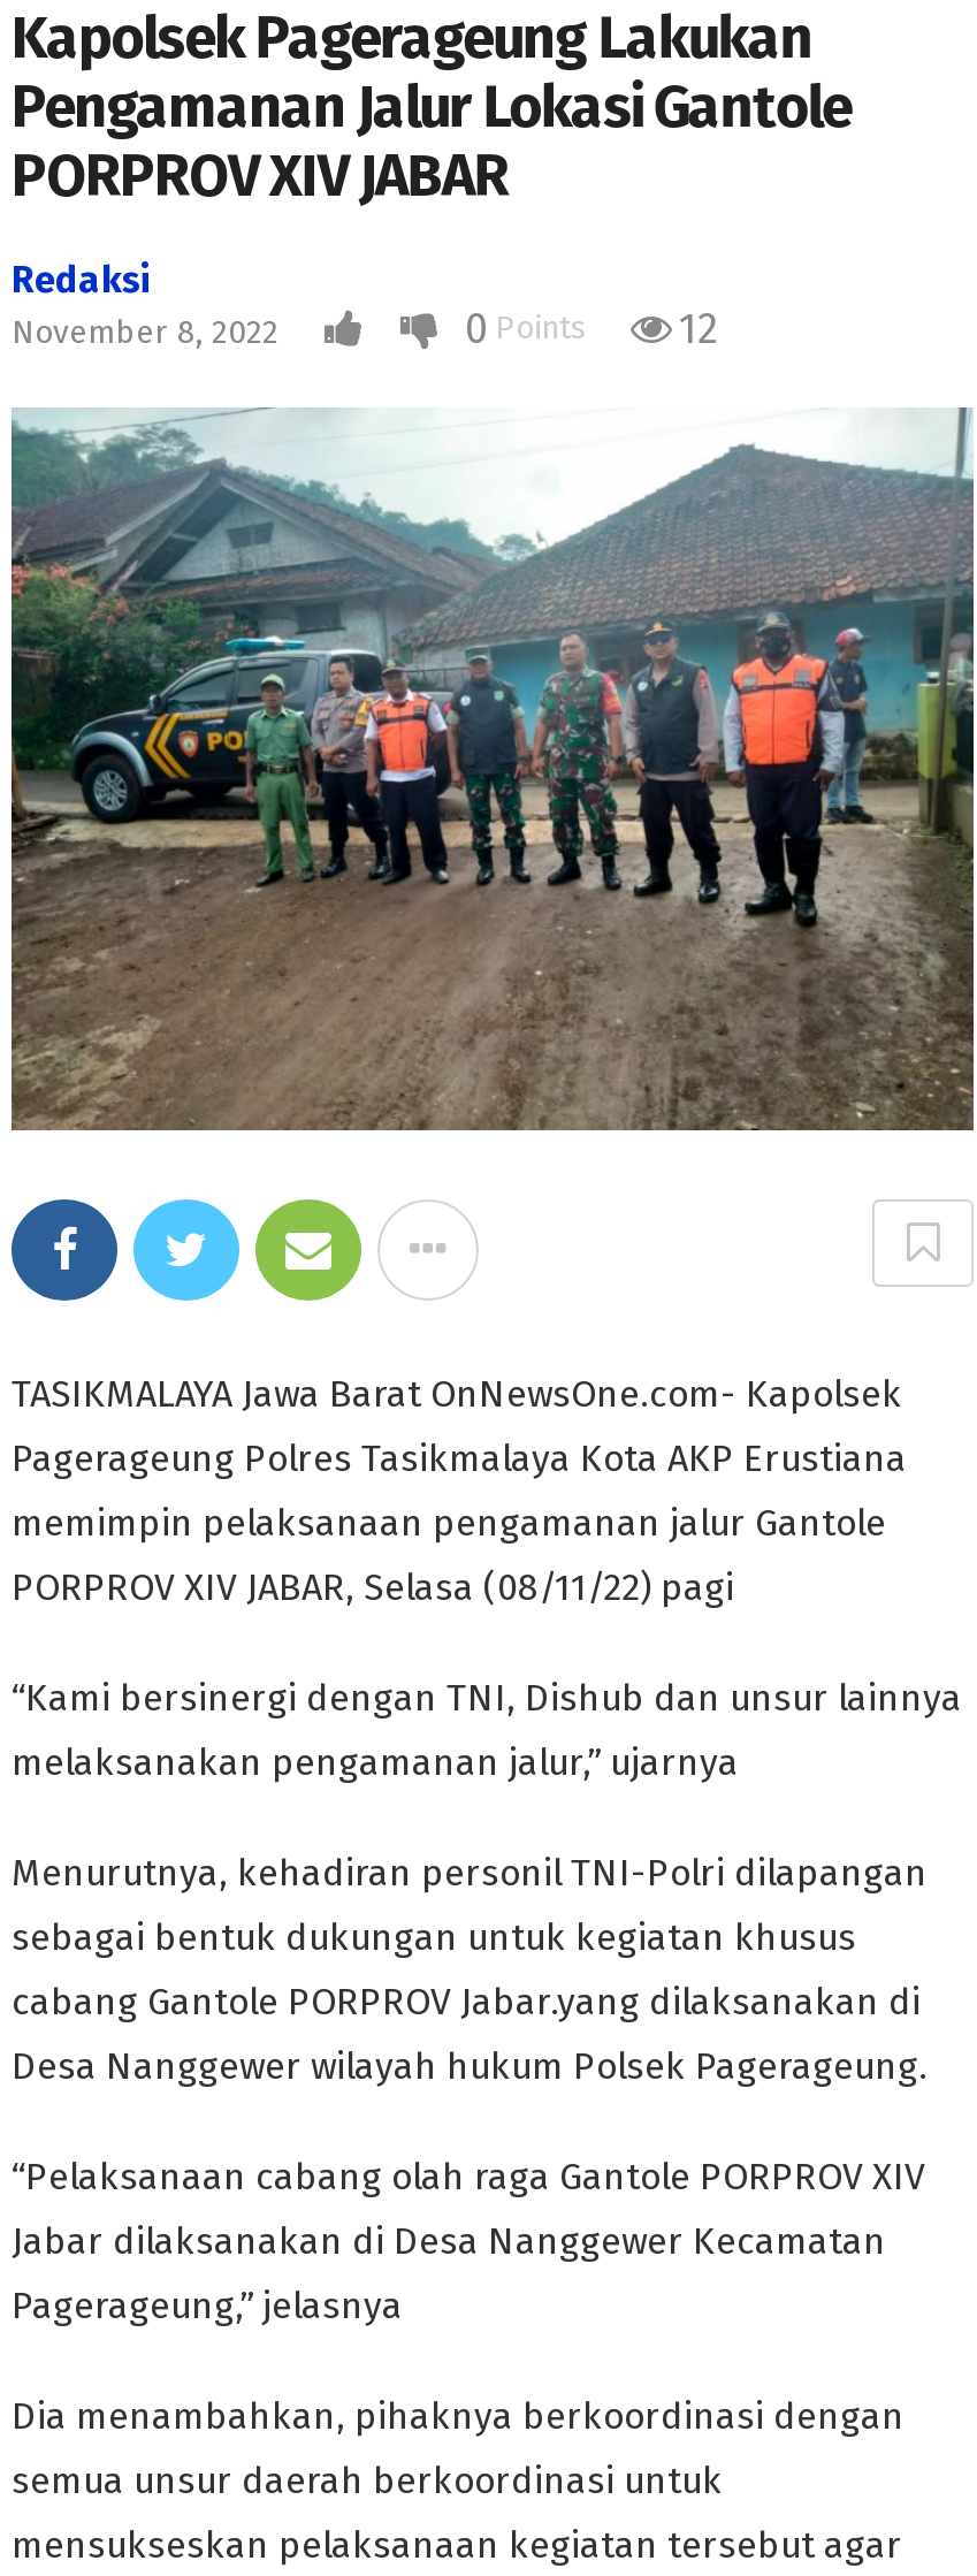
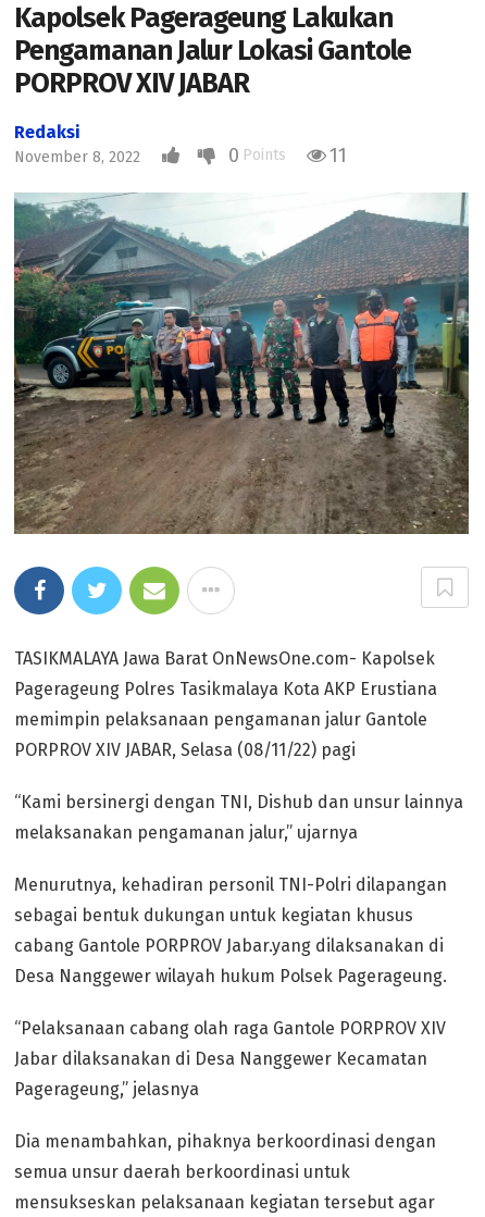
- 0 Points 12
+ 0 Points 11
